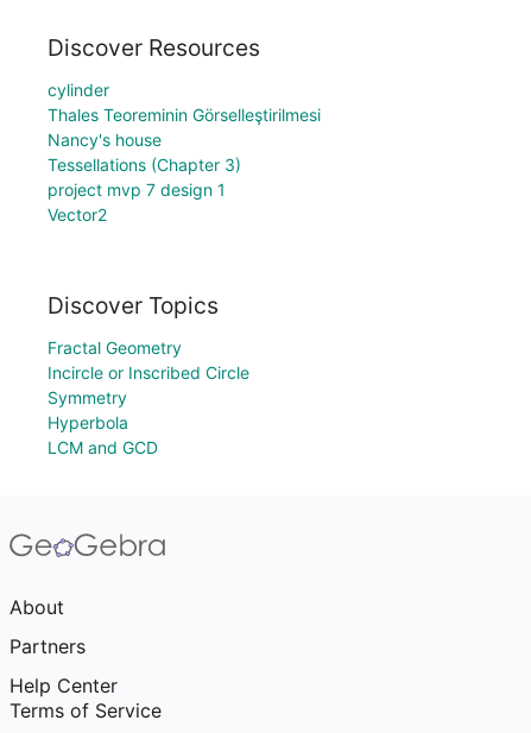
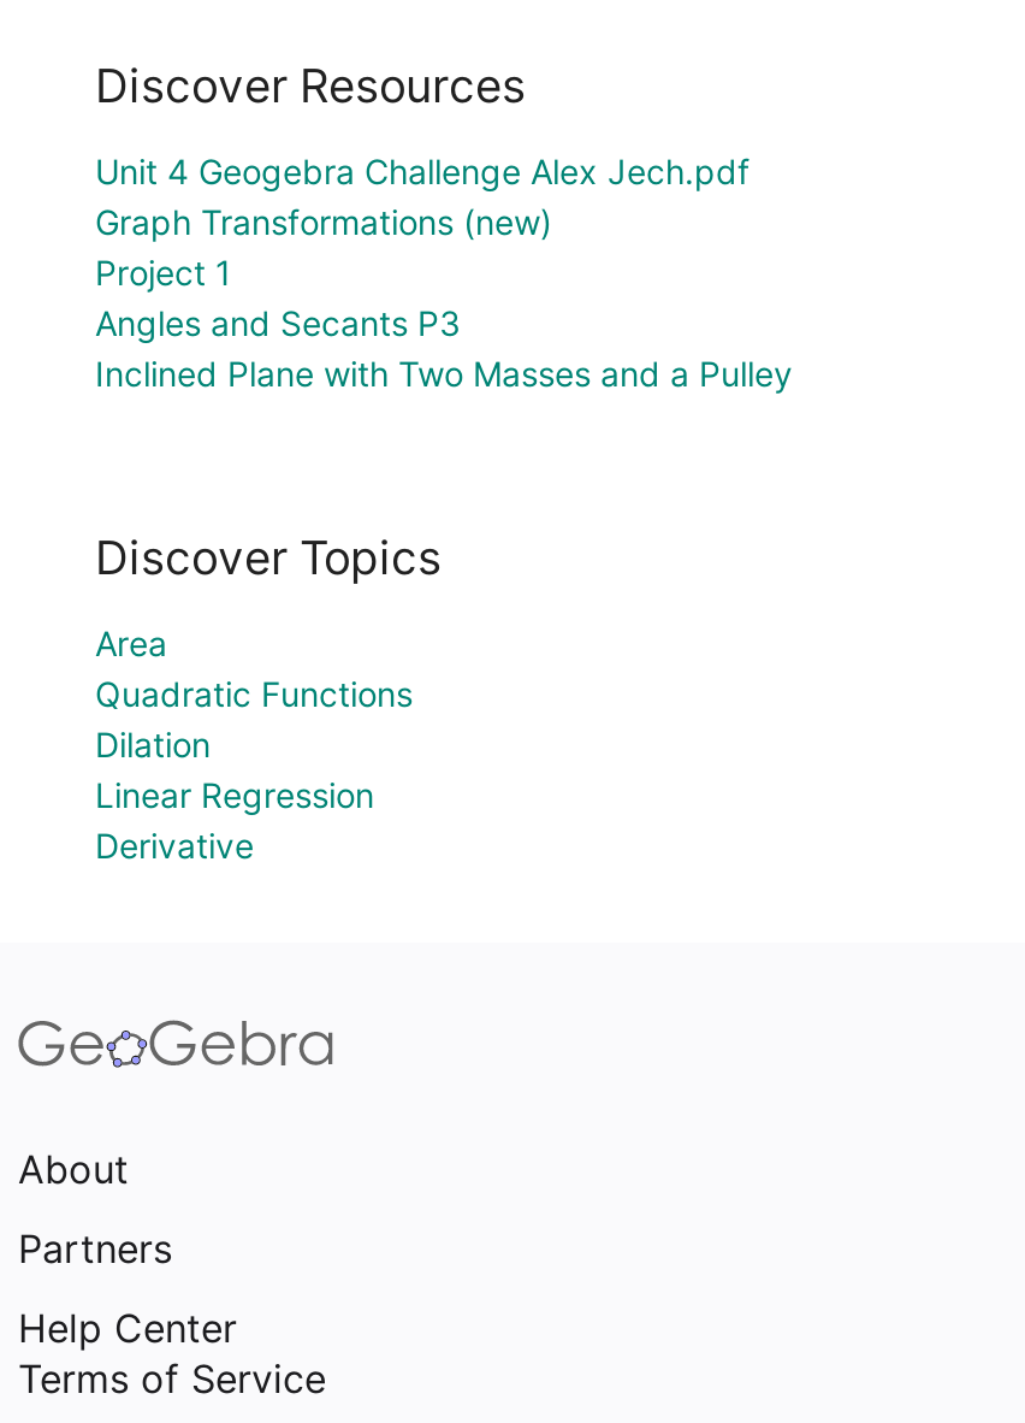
- cylinder
- Thales Teoreminin Görselleştirilmesi
- Nancy's house
- Tessellations (Chapter 3)
- project mvp 7 design 1
- Vector2
+ Unit 4 Geogebra Challenge Alex Jech.pdf
+ Graph Transformations (new)
+ Project 1
+ Angles and Secants P3
+ Inclined Plane with Two Masses and a Pulley

- Fractal Geometry
- Incircle or Inscribed Circle
- Symmetry
- Hyperbola
- LCM and GCD
+ Area
+ Quadratic Functions
+ Dilation
+ Linear Regression
+ Derivative
